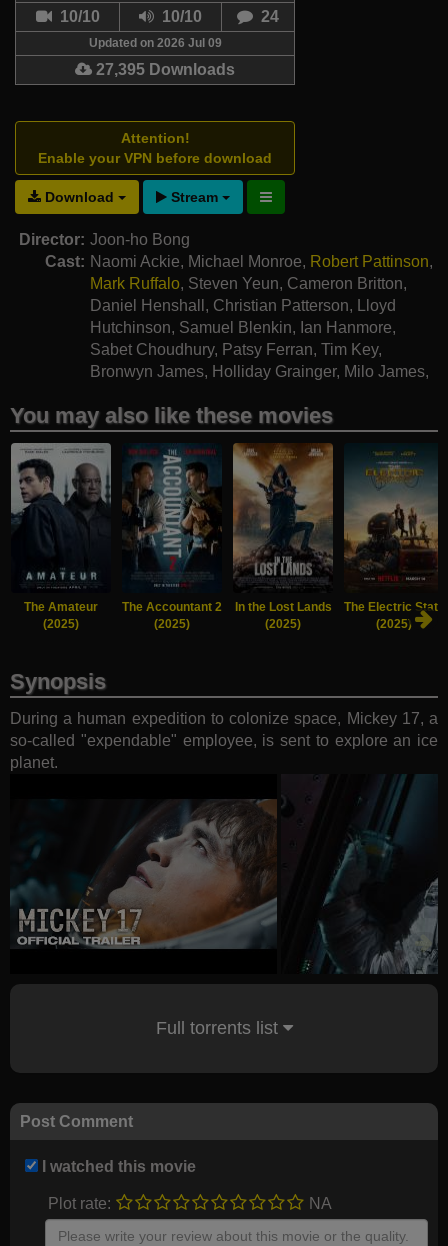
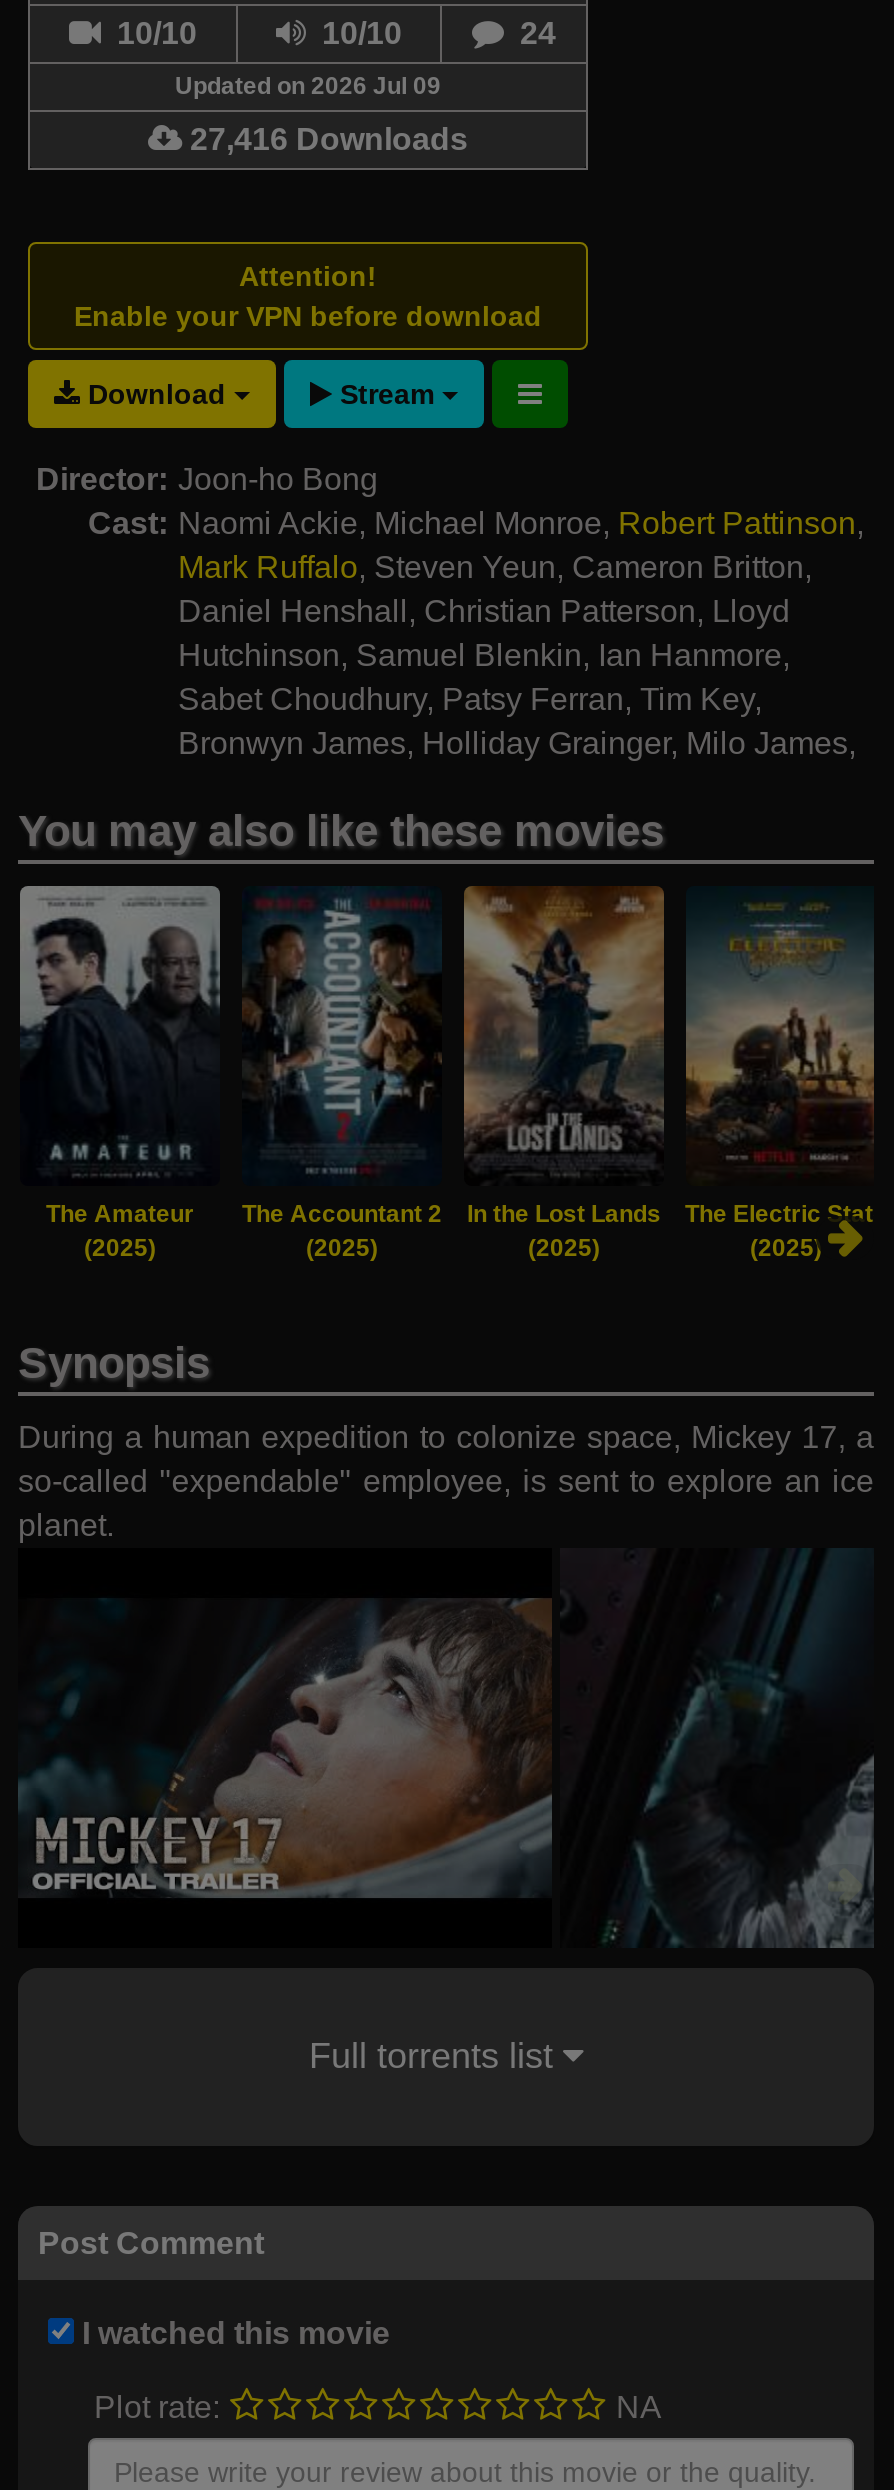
- 27,395 Downloads
+ 27,416 Downloads
